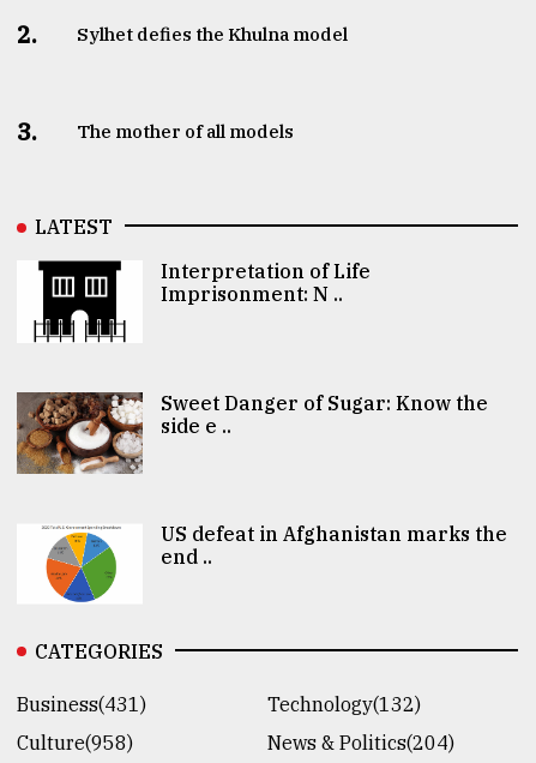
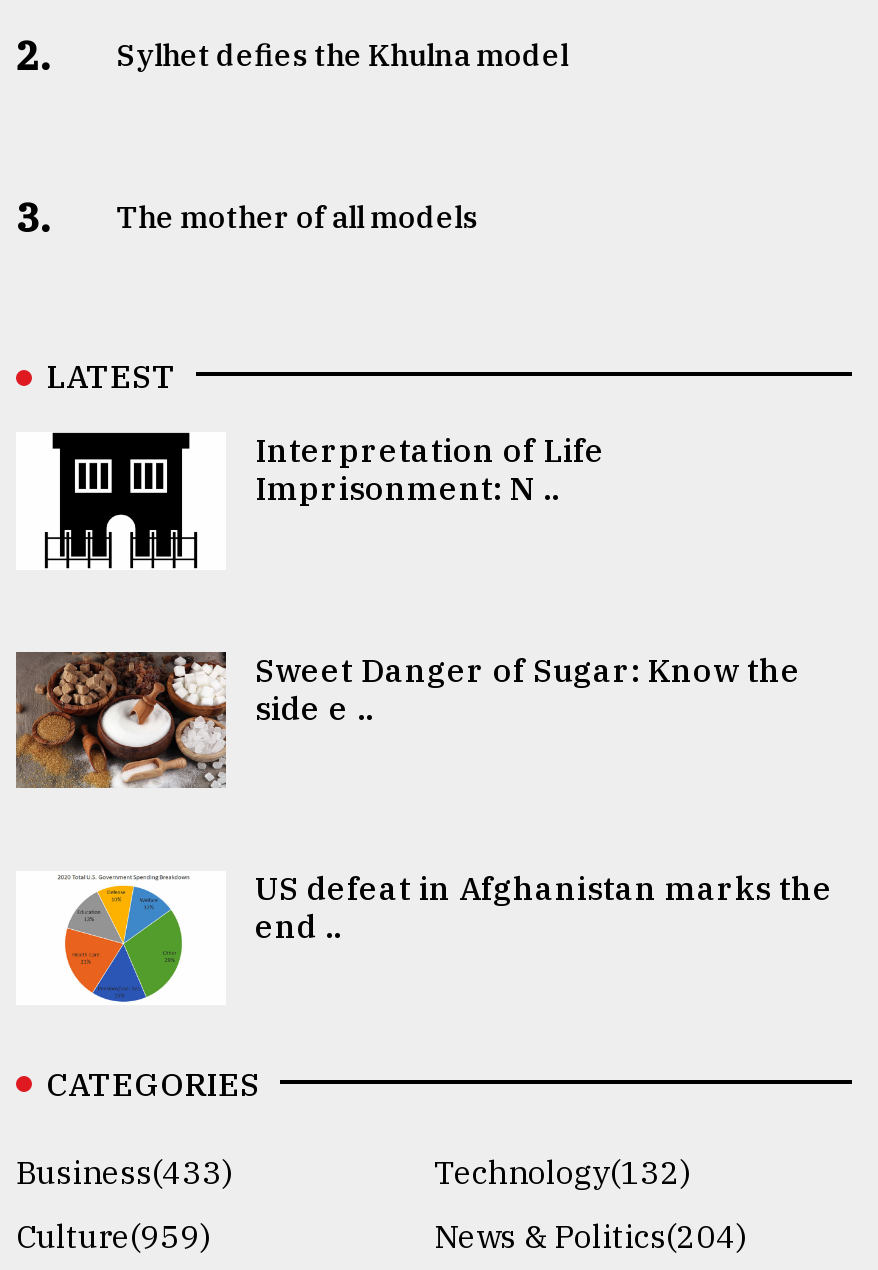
- Business(431)
+ Business(433)

- Culture(958)
+ Culture(959)
